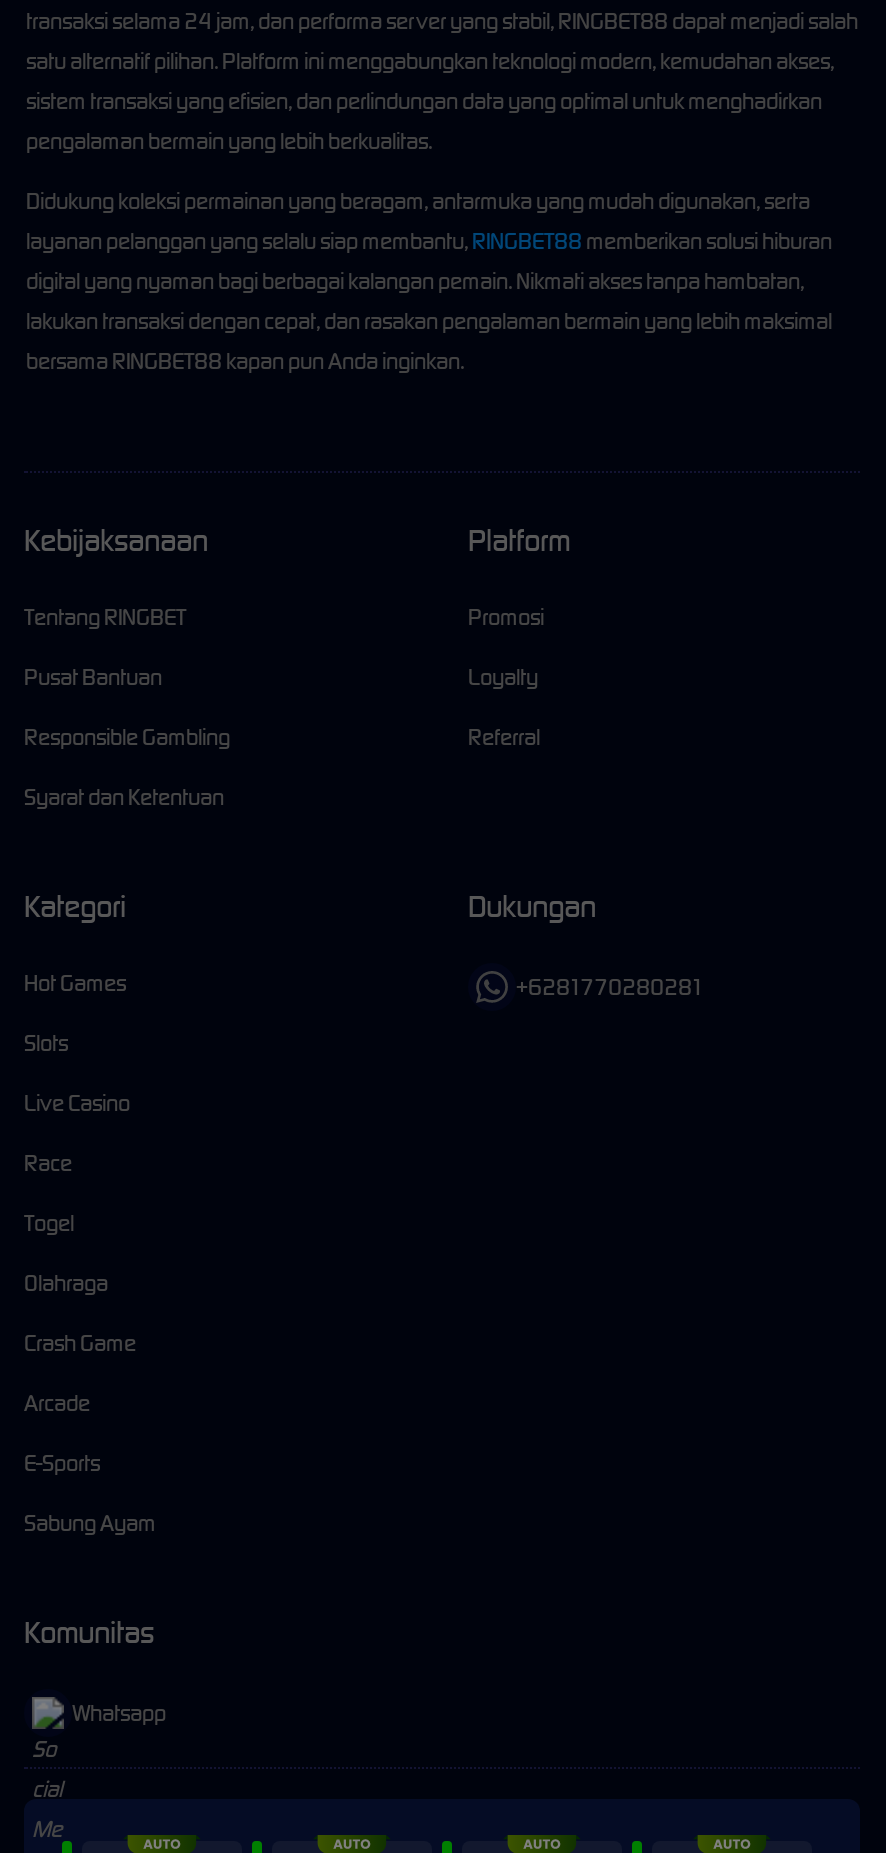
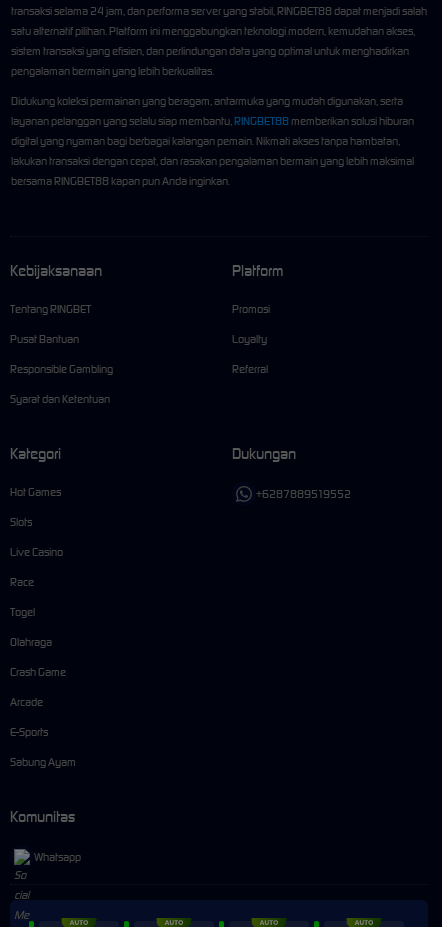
- +6281770280281
+ +6287889519552
